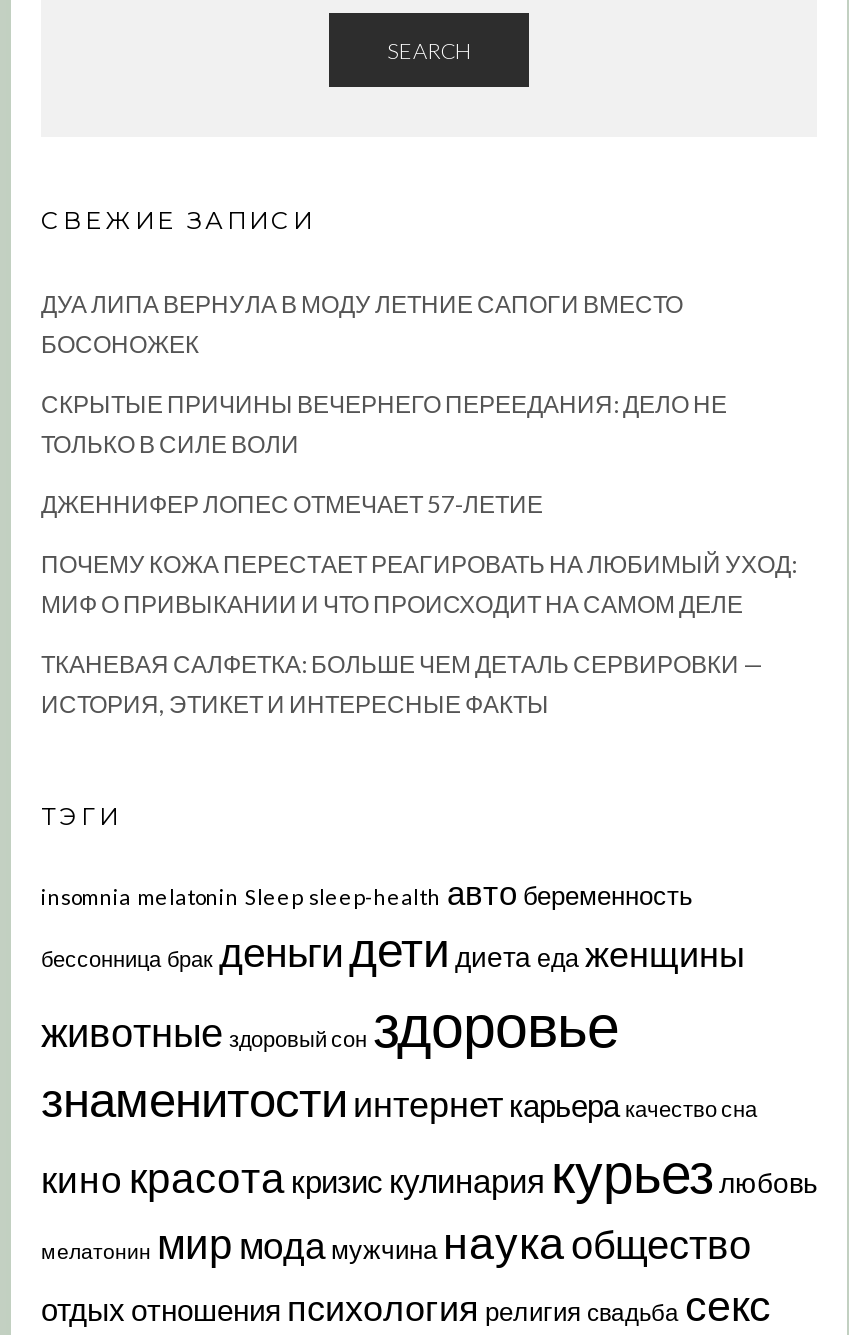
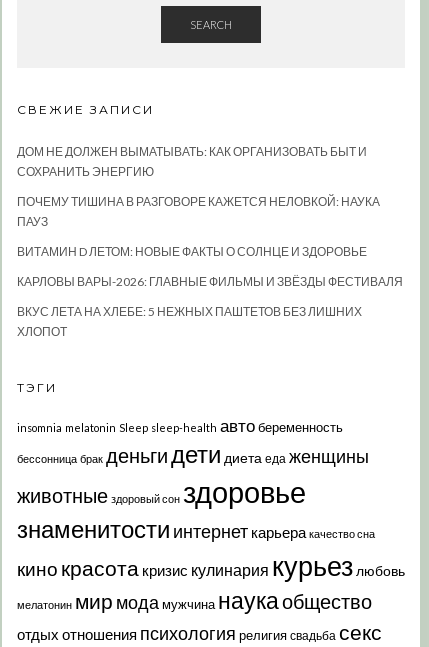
- ДУА ЛИПА ВЕРНУЛА В МОДУ ЛЕТНИЕ САПОГИ ВМЕСТО
- БОСОНОЖЕК
+ ДОМ НЕ ДОЛЖЕН ВЫМАТЫВАТЬ: КАК ОРГАНИЗОВАТЬ БЫТ И
+ СОХРАНИТЬ ЭНЕРГИЮ

- СКРЫТЫЕ ПРИЧИНЫ ВЕЧЕРНЕГО ПЕРЕЕДАНИЯ: ДЕЛО НЕ
- ТОЛЬКО В СИЛЕ ВОЛИ
+ ПОЧЕМУ ТИШИНА В РАЗГОВОРЕ КАЖЕТСЯ НЕЛОВКОЙ: НАУКА
+ ПАУЗ

- ДЖЕННИФЕР ЛОПЕС ОТМЕЧАЕТ 57-ЛЕТИЕ
+ ВИТАМИН D ЛЕТОМ: НОВЫЕ ФАКТЫ О СОЛНЦЕ И ЗДОРОВЬЕ

- ПОЧЕМУ КОЖА ПЕРЕСТАЕТ РЕАГИРОВАТЬ НА ЛЮБИМЫЙ УХОД:
- МИФ О ПРИВЫКАНИИ И ЧТО ПРОИСХОДИТ НА САМОМ ДЕЛЕ
+ КАРЛОВЫ ВАРЫ-2026: ГЛАВНЫЕ ФИЛЬМЫ И ЗВЁЗДЫ ФЕСТИВАЛЯ

- ТКАНЕВАЯ САЛФЕТКА: БОЛЬШЕ ЧЕМ ДЕТАЛЬ СЕРВИРОВКИ —
- ИСТОРИЯ, ЭТИКЕТ И ИНТЕРЕСНЫЕ ФАКТЫ
+ ВКУС ЛЕТА НА ХЛЕБЕ: 5 НЕЖНЫХ ПАШТЕТОВ БЕЗ ЛИШНИХ
+ ХЛОПОТ
